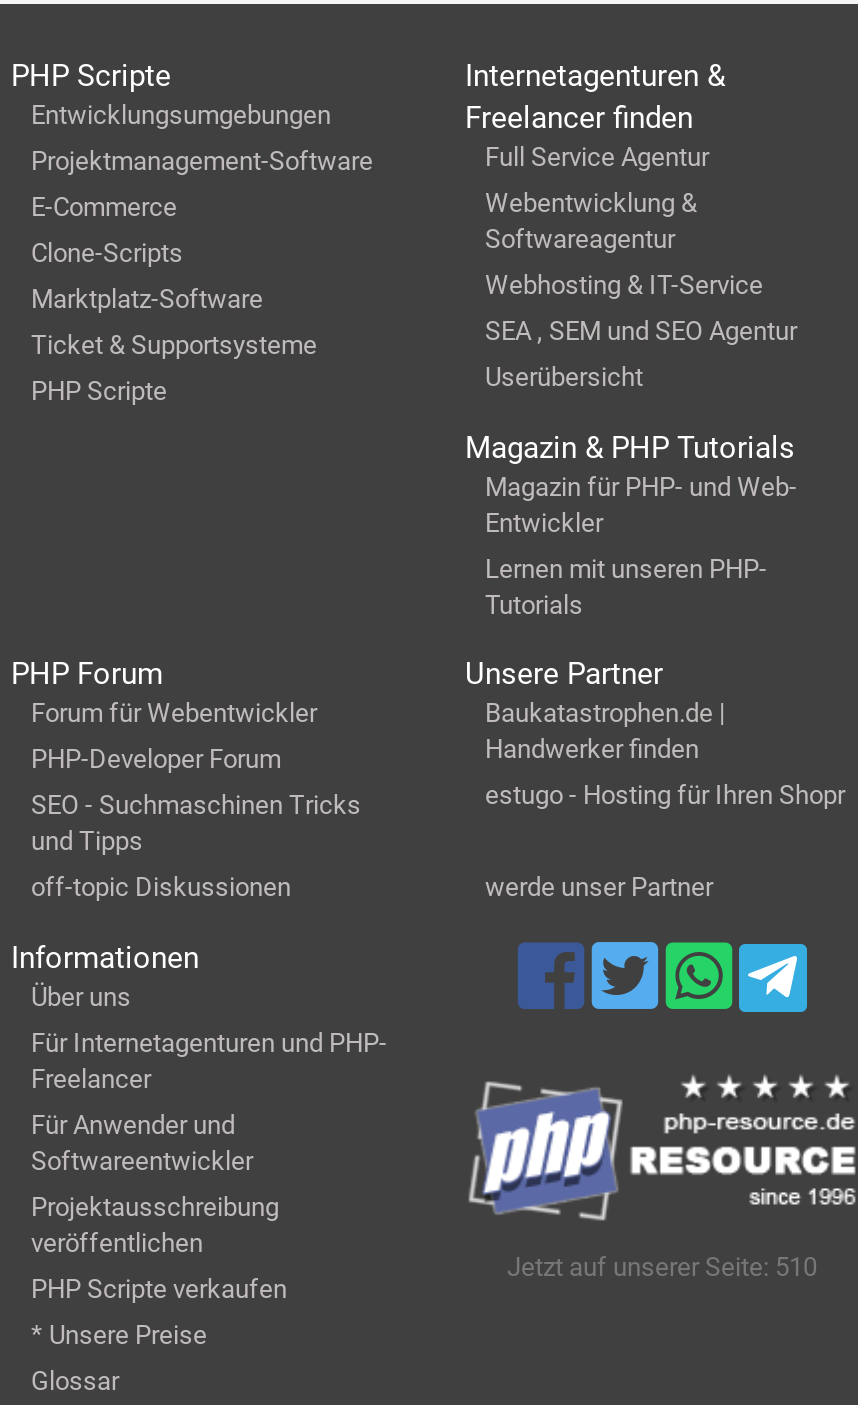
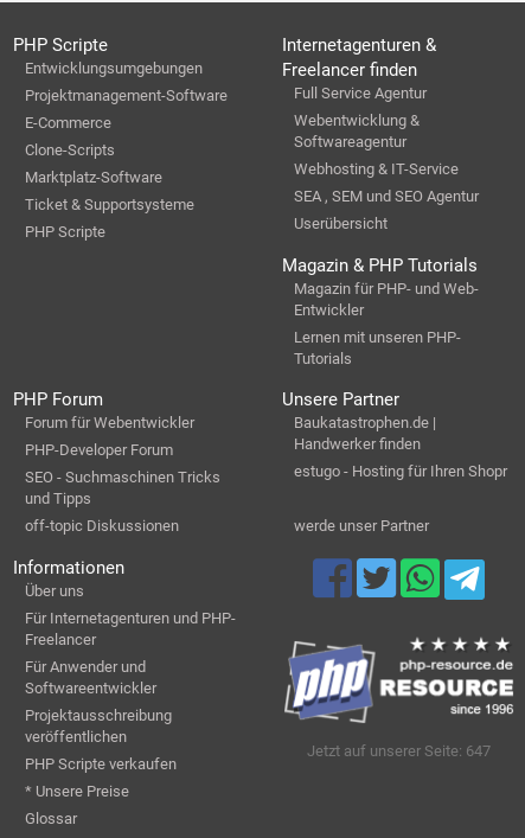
- Jetzt auf unserer Seite: 510
+ Jetzt auf unserer Seite: 647
